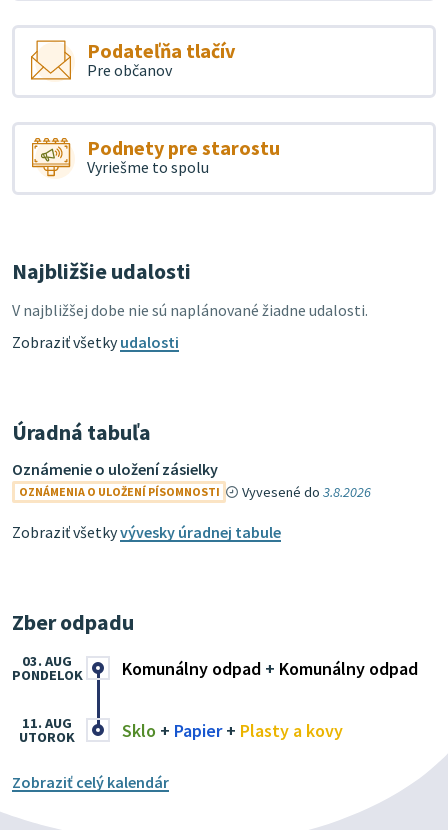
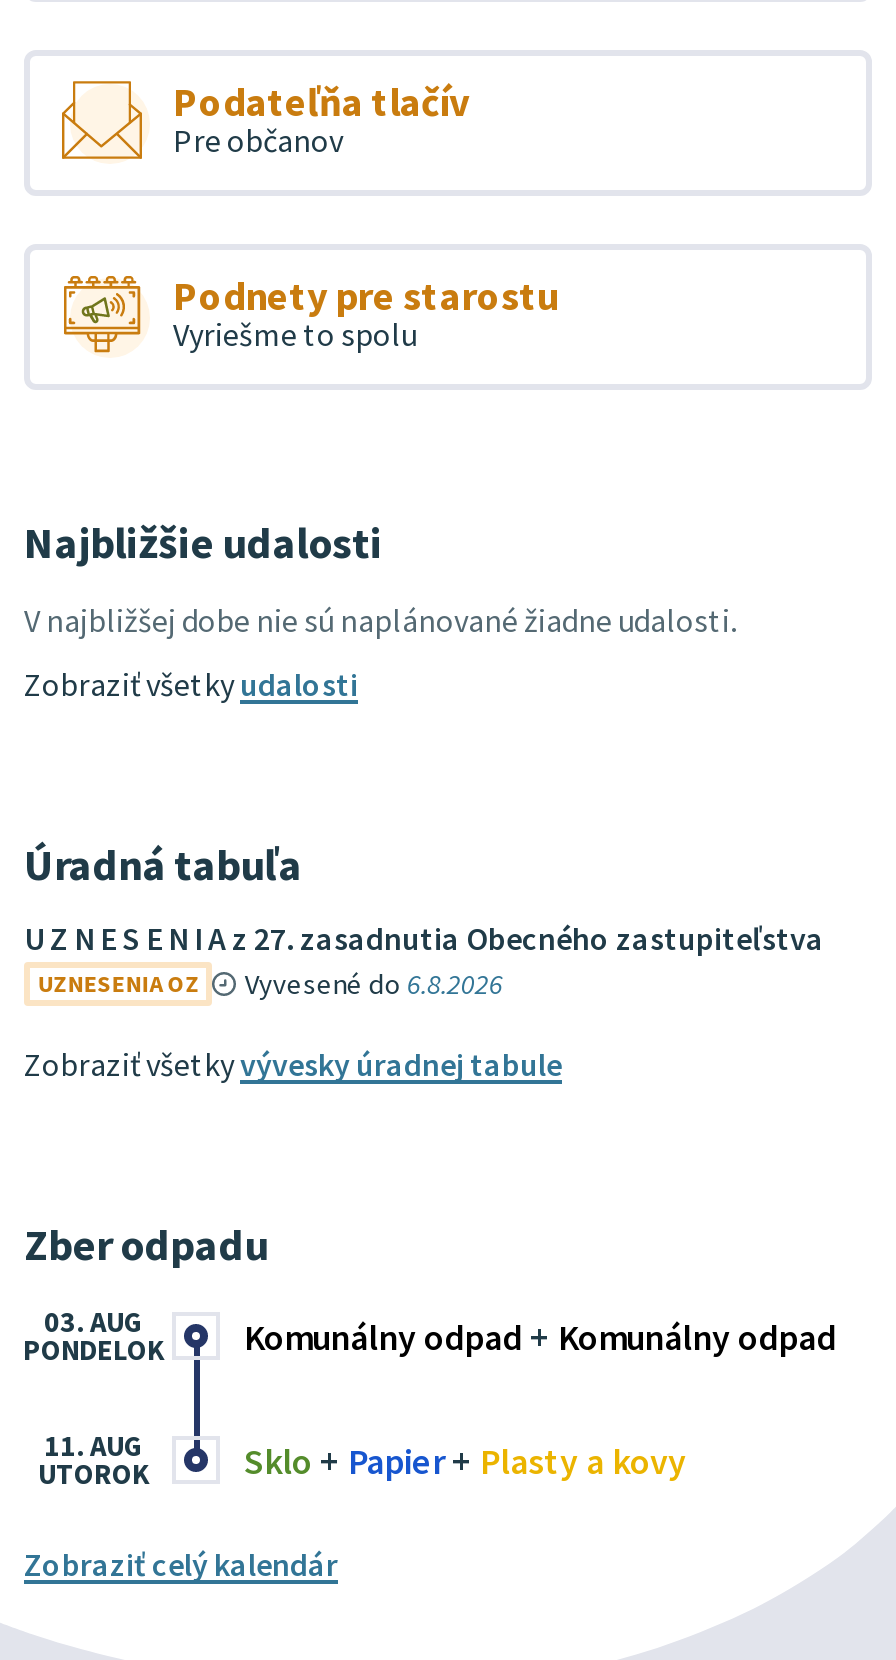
- Oznámenie o uložení zásielky
- OZNÁMENIA O ULOŽENÍ PÍSOMNOSTI
- Vyvesené do 3.8.2026
+ U Z N E S E N I A z 27. zasadnutia Obecného zastupiteľstva
+ UZNESENIA OZ
+ Vyvesené do 6.8.2026
